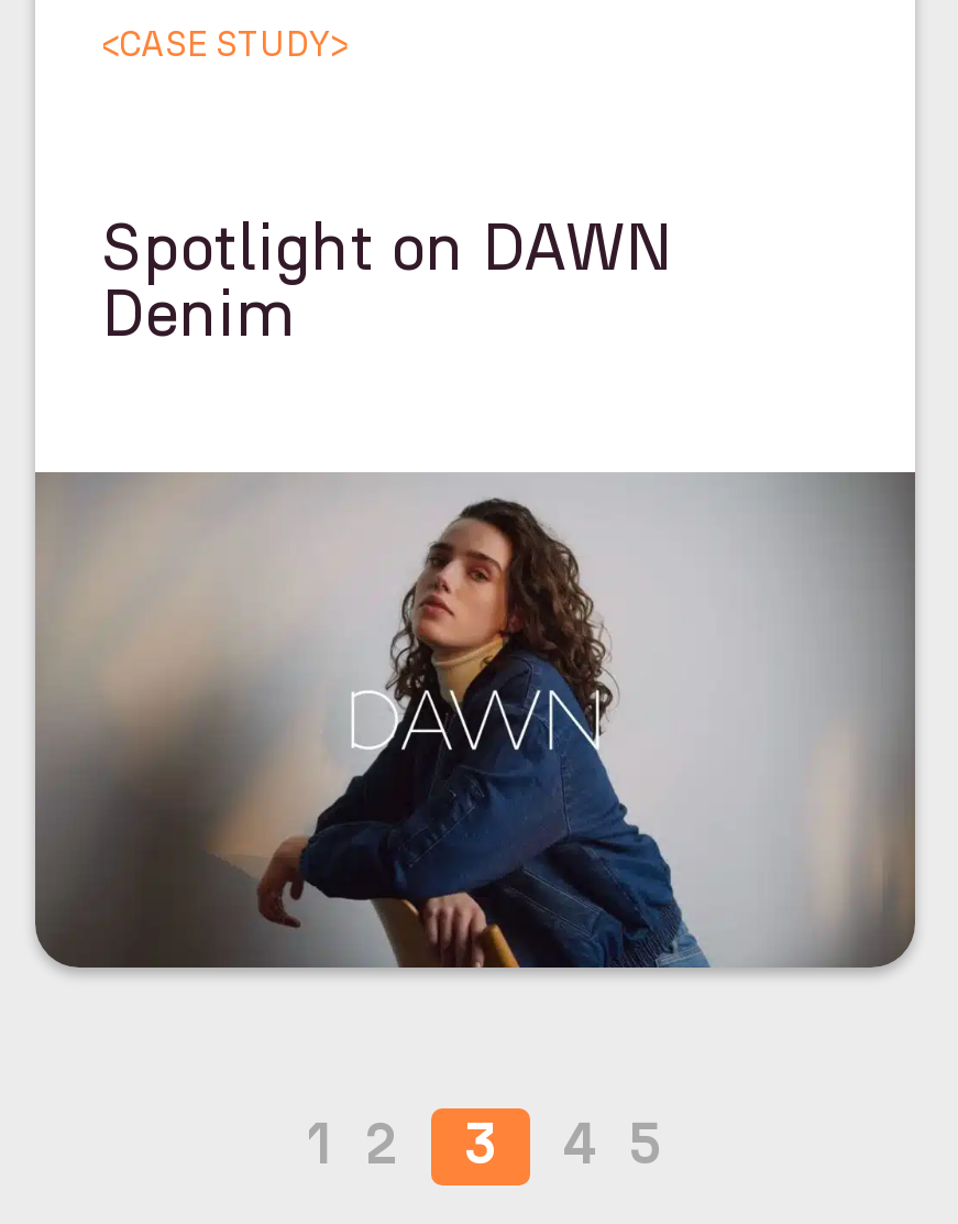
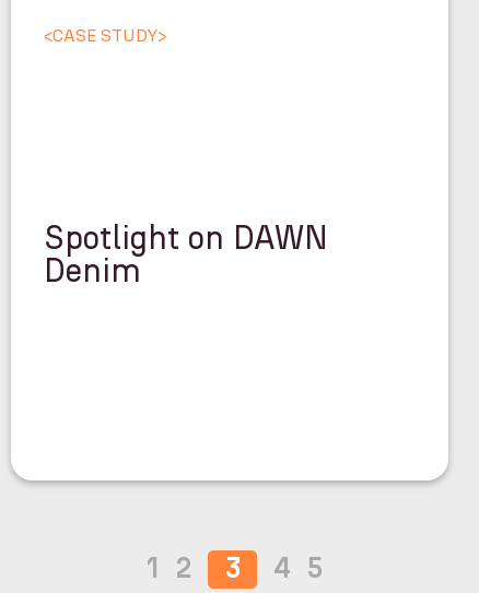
moved down: Spotlight on DAWN | Denim

- [image]
